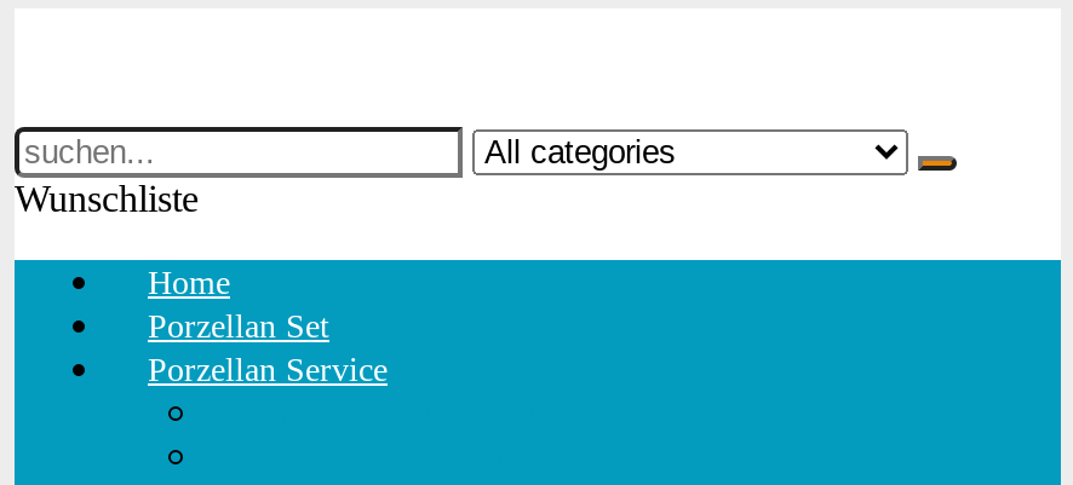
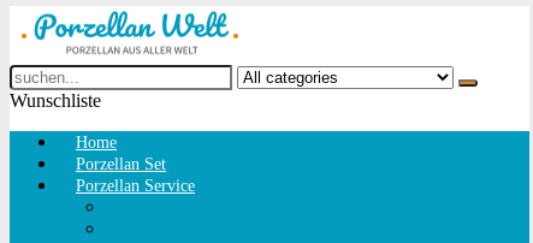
+ [image]
